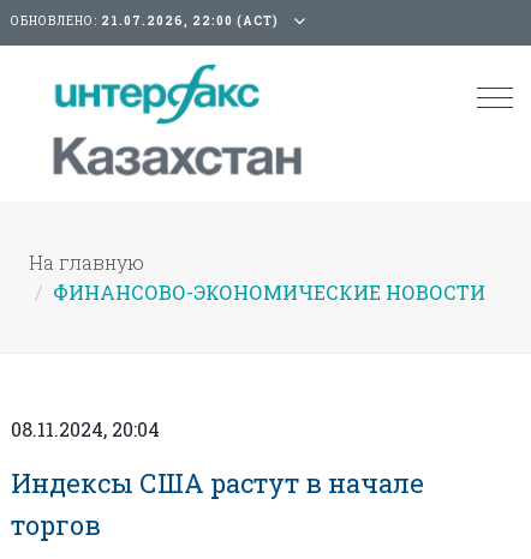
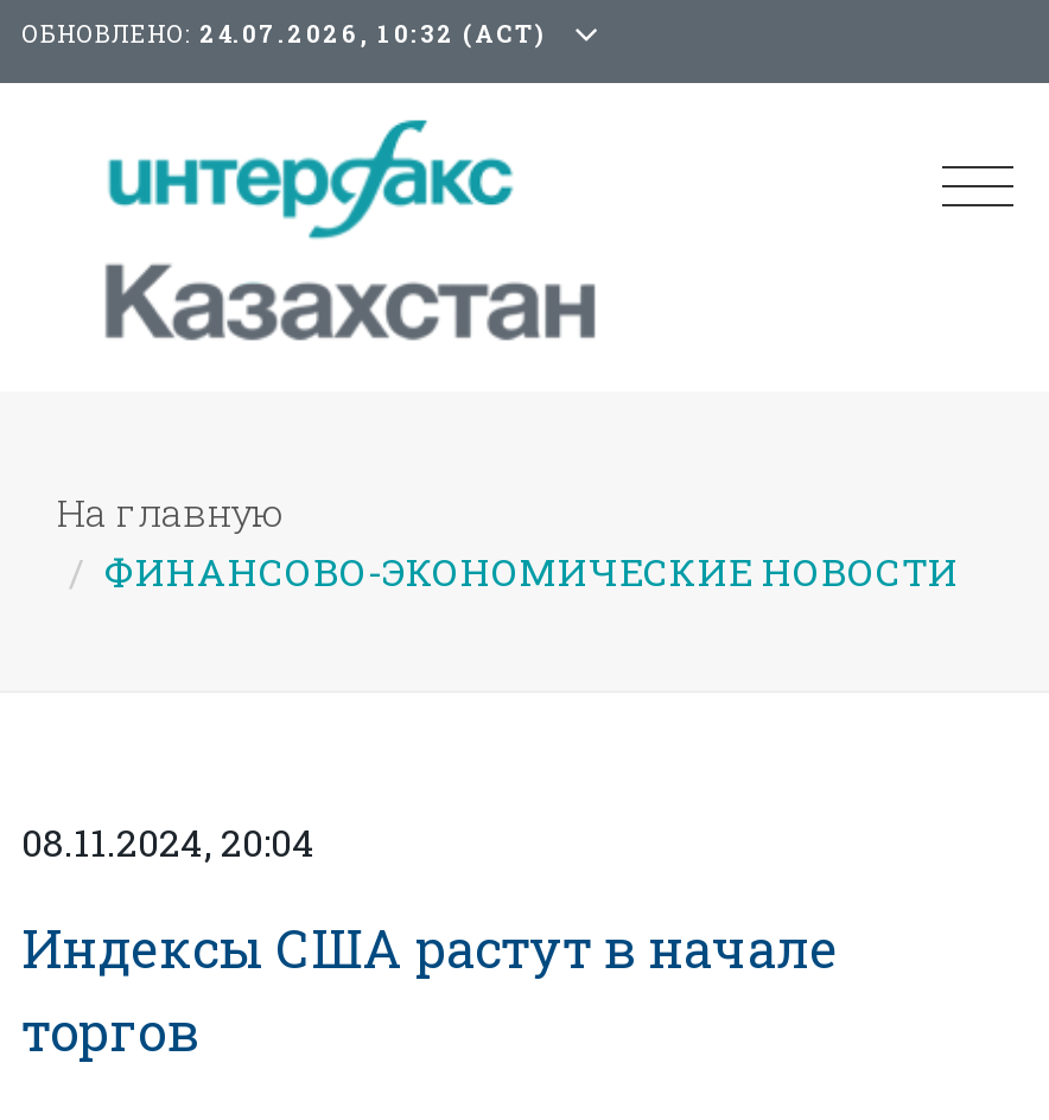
- ОБНОВЛЕНО: 21.07.2026, 22:00 (АСТ)
+ ОБНОВЛЕНО: 24.07.2026, 10:32 (АСТ)
